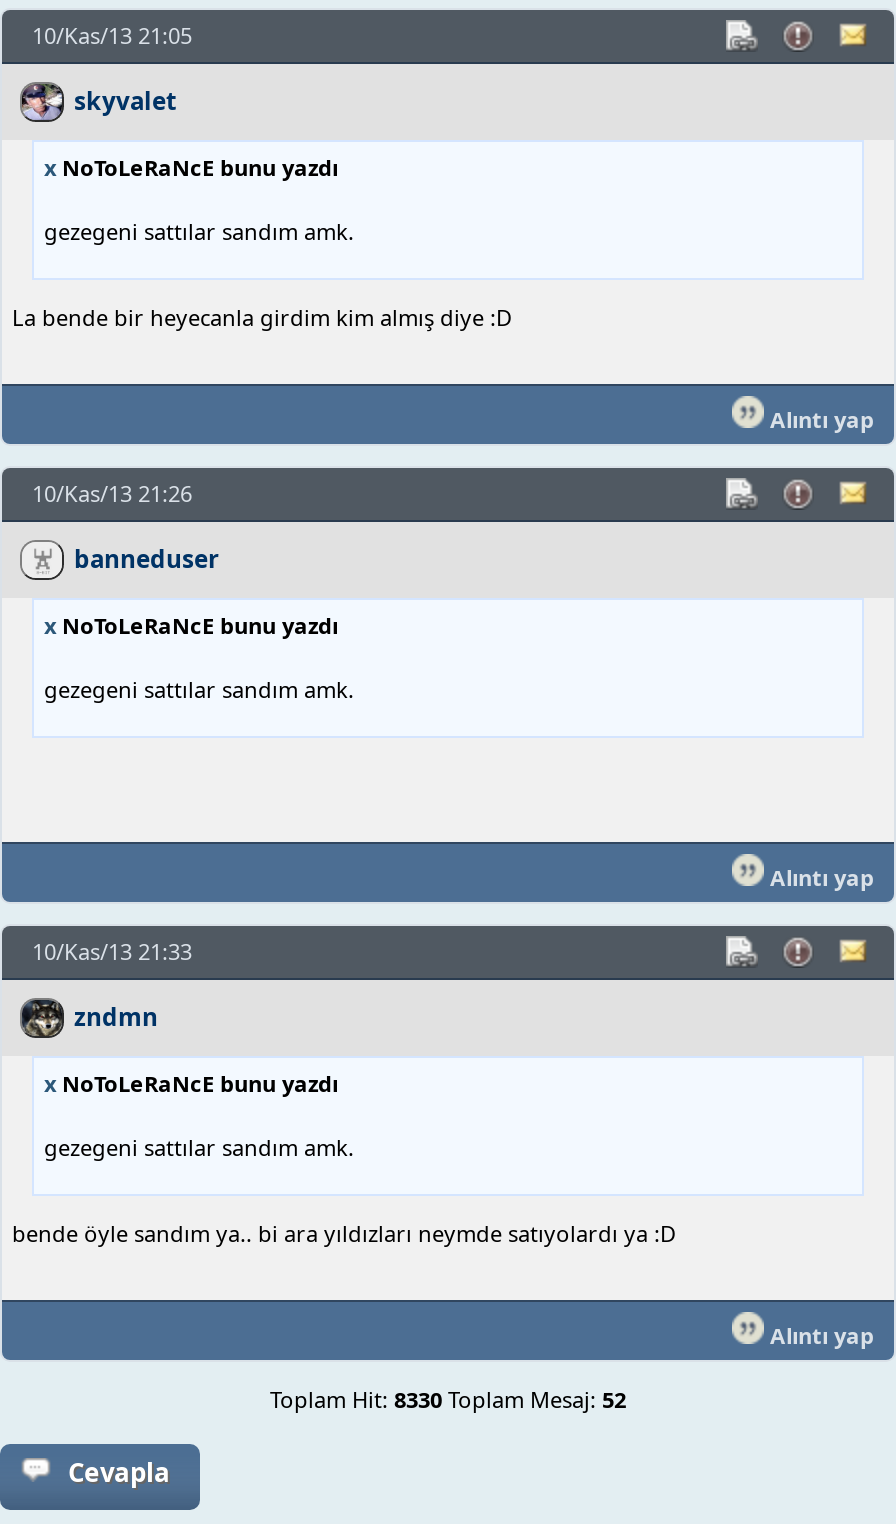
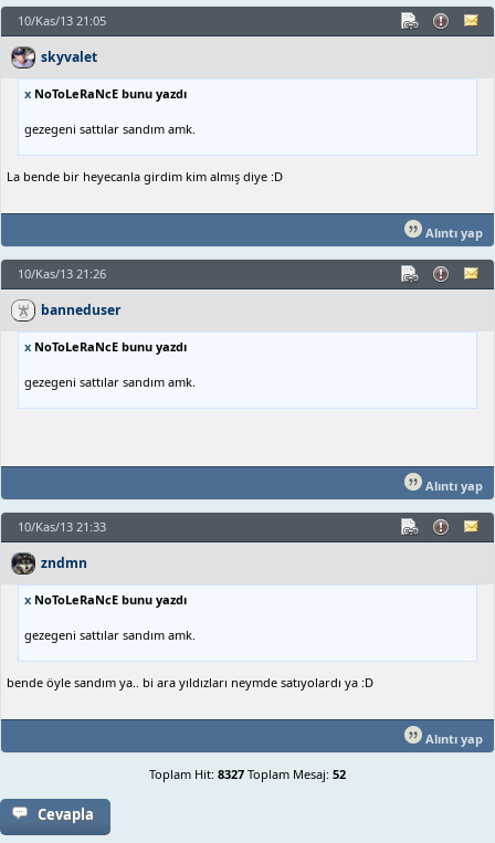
- Toplam Hit: 8330 Toplam Mesaj: 52
+ Toplam Hit: 8327 Toplam Mesaj: 52
